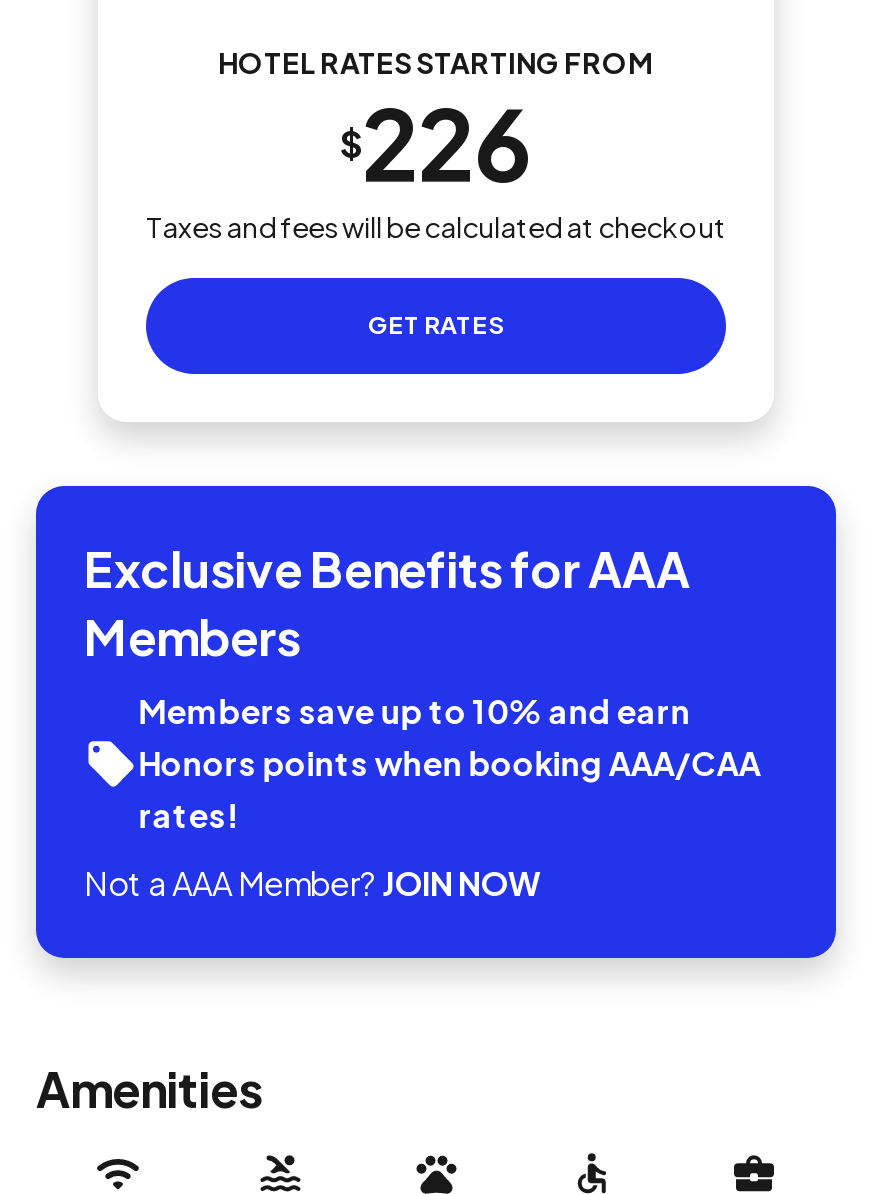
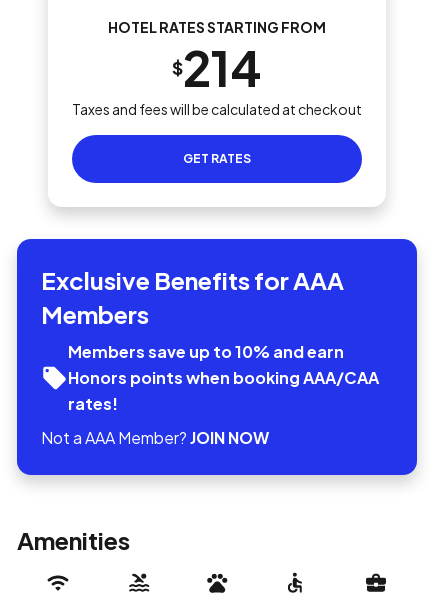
- $226
+ $214
